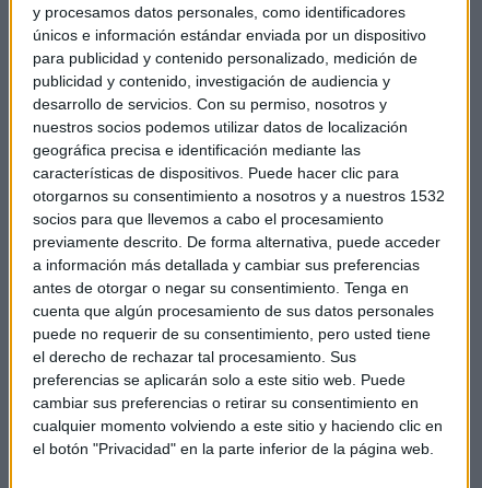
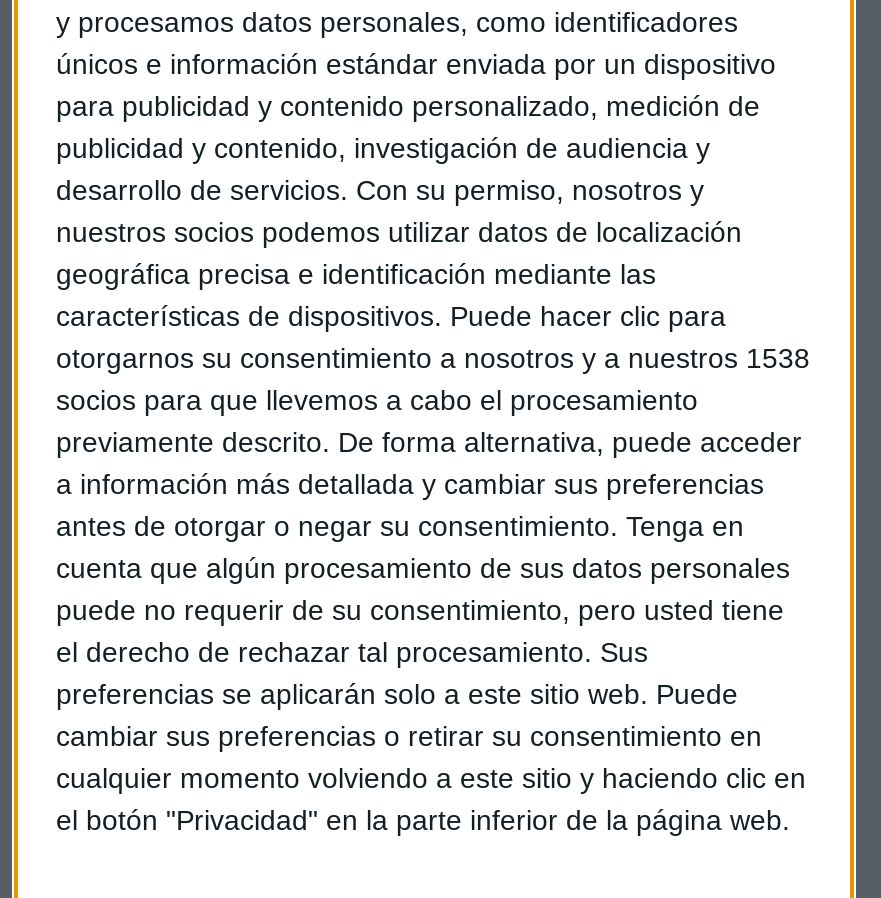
- otorgarnos su consentimiento a nosotros y a nuestros 1532
+ otorgarnos su consentimiento a nosotros y a nuestros 1538
